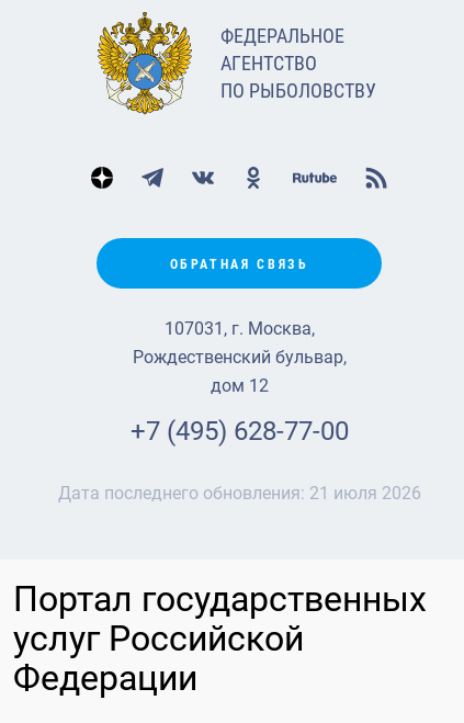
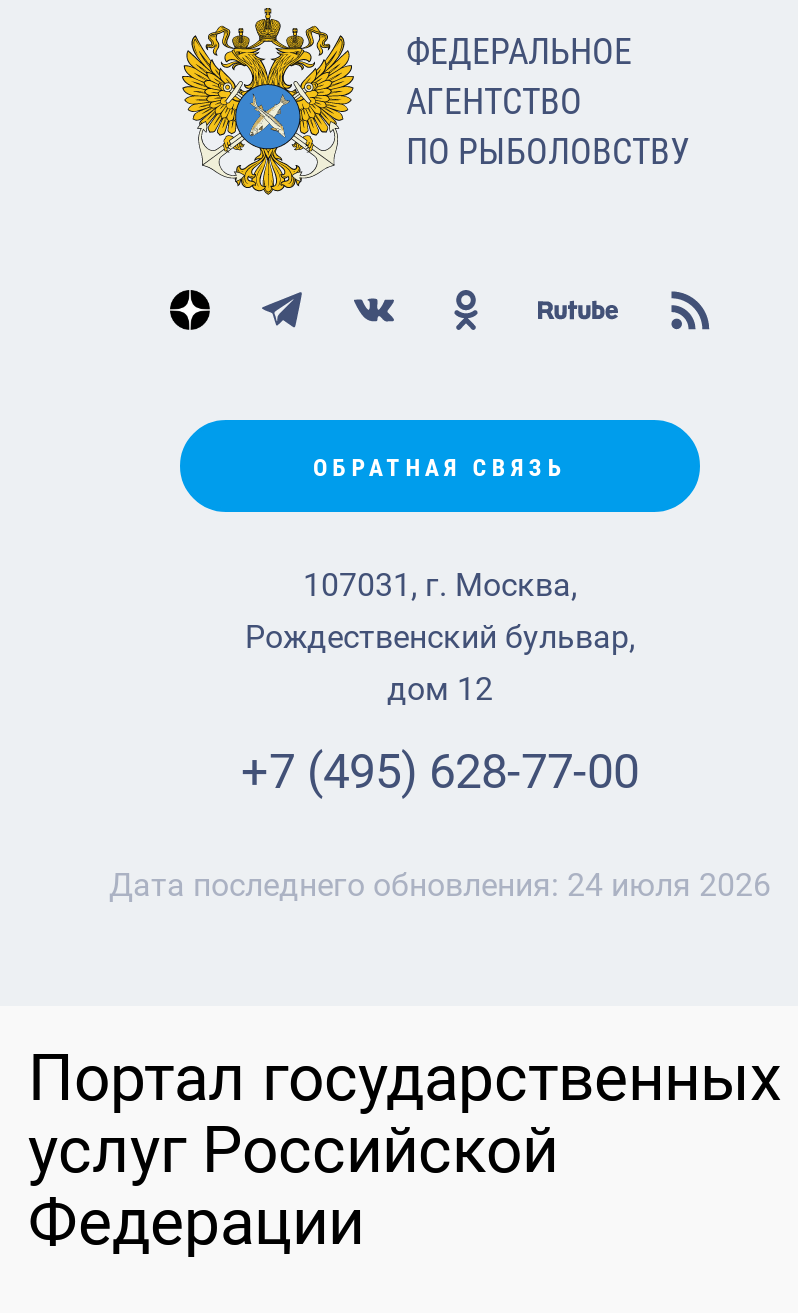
- Дата последнего обновления: 21 июля 2026
+ Дата последнего обновления: 24 июля 2026
